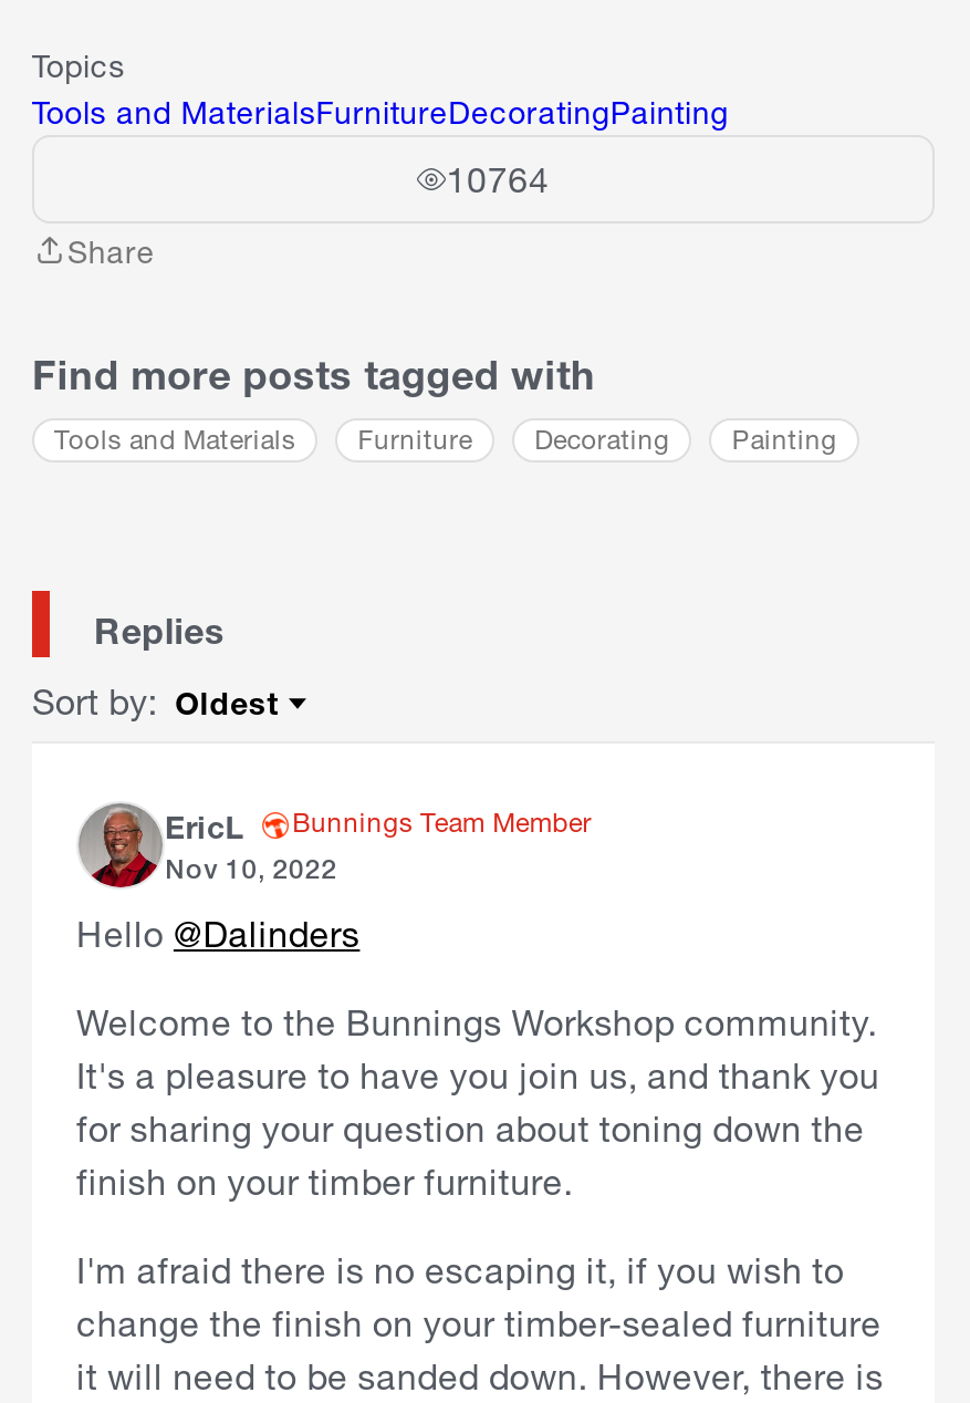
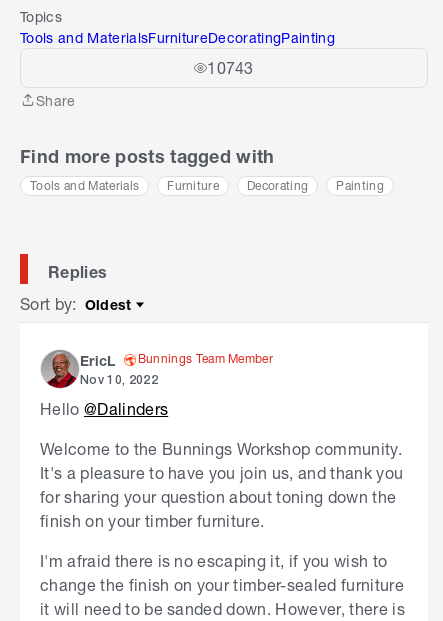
- 10764
+ 10743
